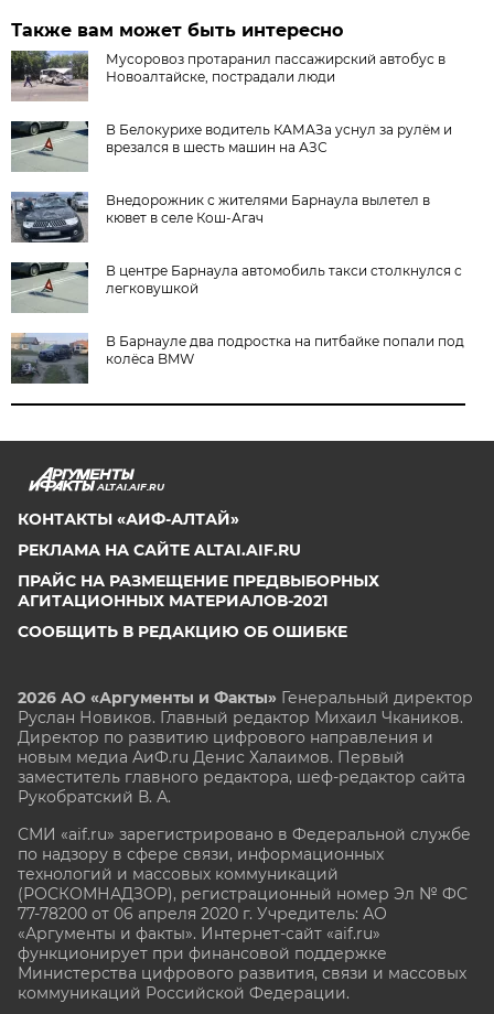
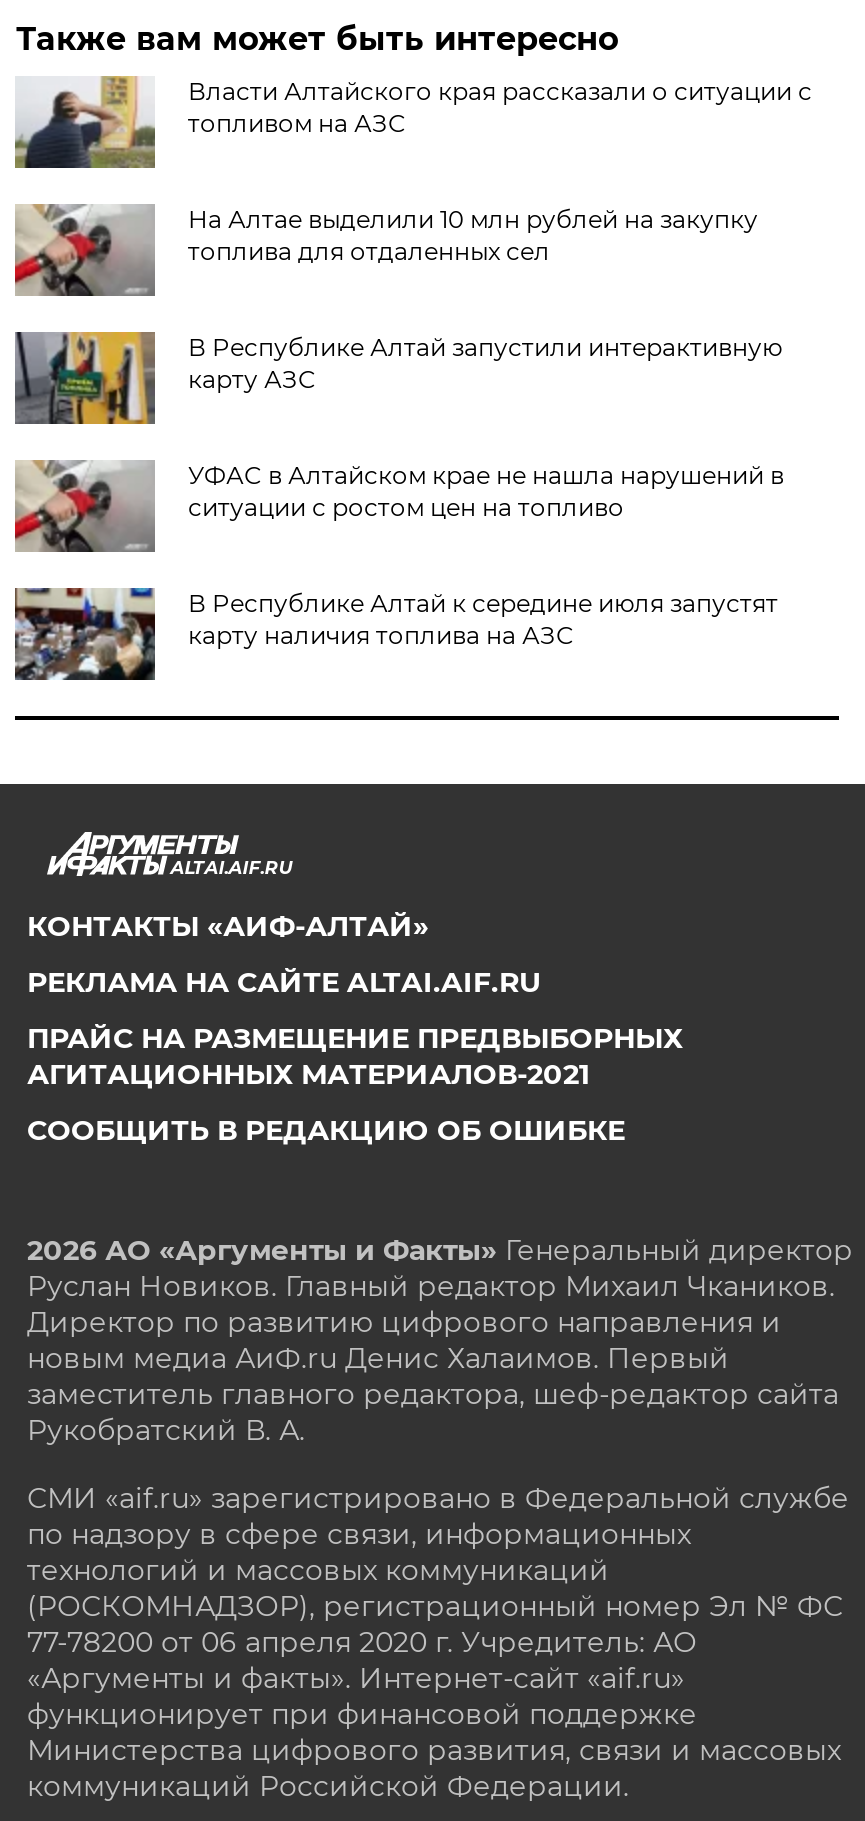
- [image]
- Мусоровоз протаранил пассажирский автобус в
- Новоалтайске, пострадали люди
+ [image]
+ Власти Алтайского края рассказали о ситуации с
+ топливом на АЗС

- [image]
- В Белокурихе водитель КАМАЗа уснул за рулём и
- врезался в шесть машин на АЗС
+ [image]
+ На Алтае выделили 10 млн рублей на закупку
+ топлива для отдаленных сел

- [image]
- Внедорожник с жителями Барнаула вылетел в
- кювет в селе Кош-Агач
+ [image]
+ В Республике Алтай запустили интерактивную
+ карту АЗС

- [image]
- В центре Барнаула автомобиль такси столкнулся с
- легковушкой
+ [image]
+ УФАС в Алтайском крае не нашла нарушений в
+ ситуации с ростом цен на топливо

- [image]
- В Барнауле два подростка на питбайке попали под
- колёса BMW
+ [image]
+ В Республике Алтай к середине июля запустят
+ карту наличия топлива на АЗС
